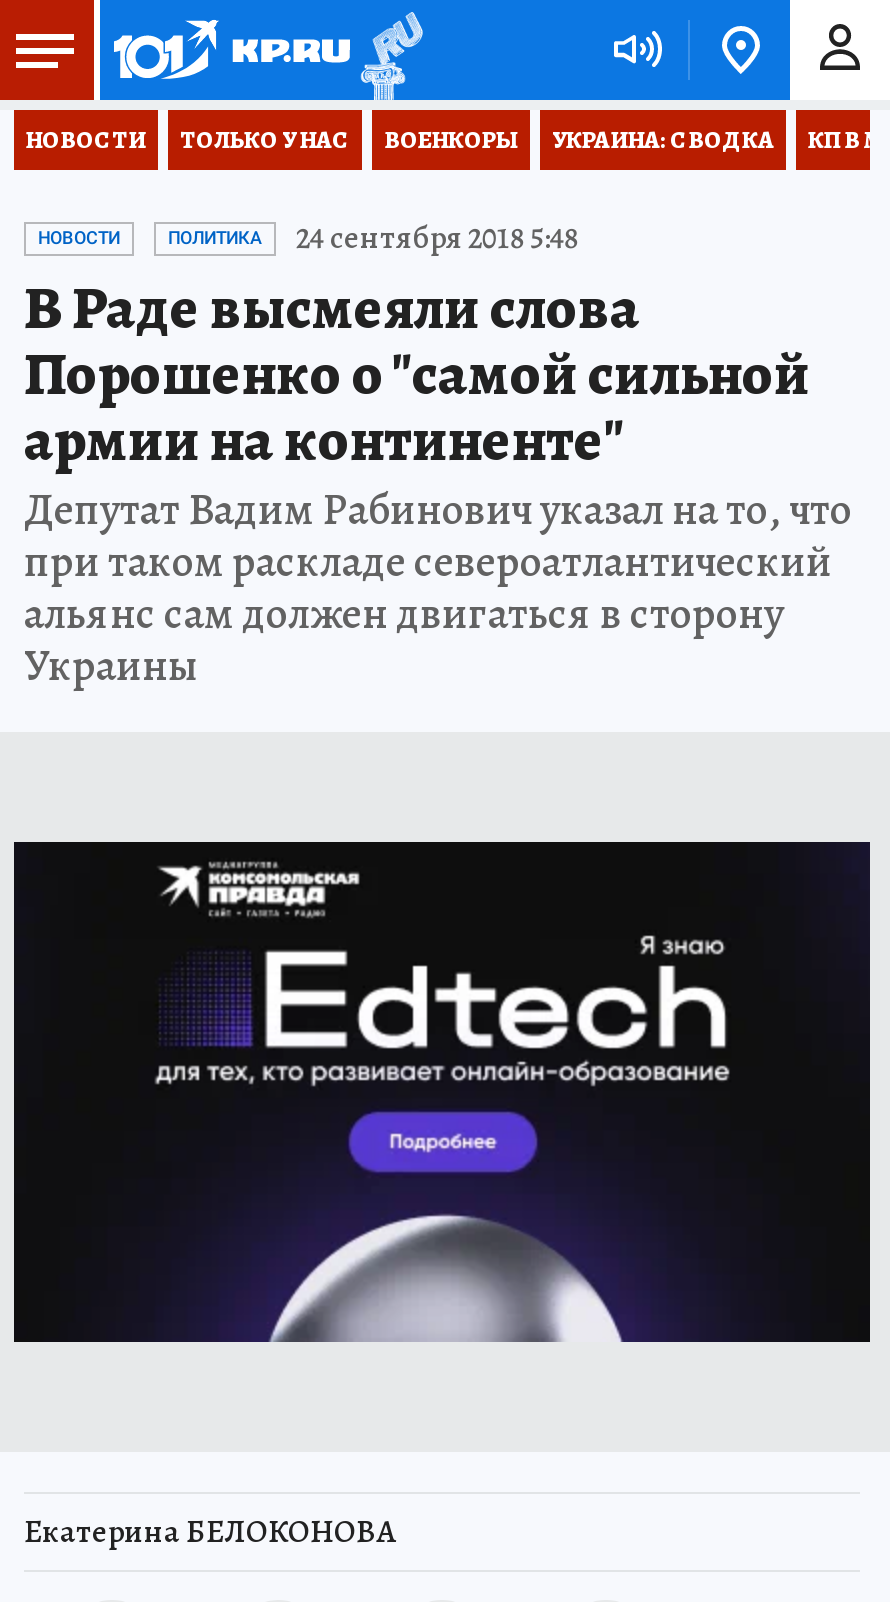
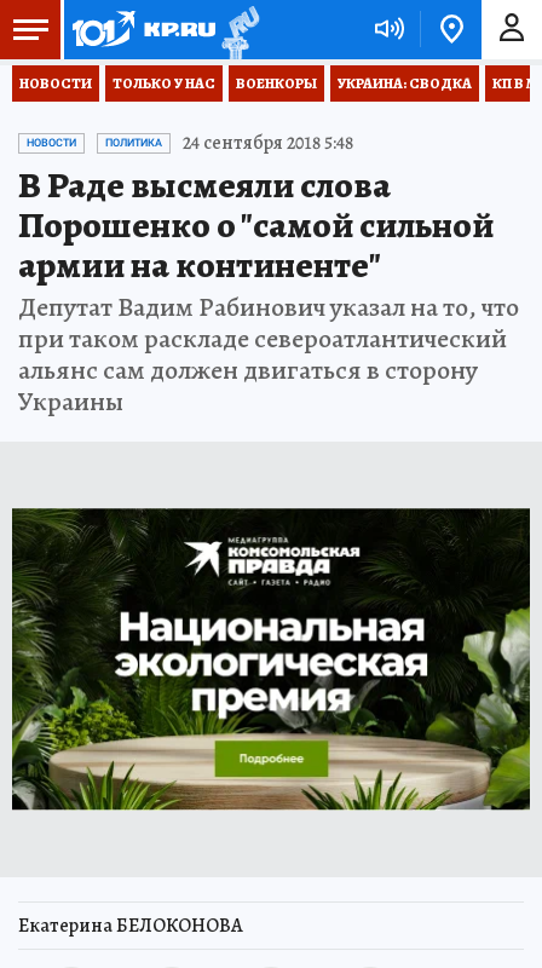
- [image]
+ [image]
